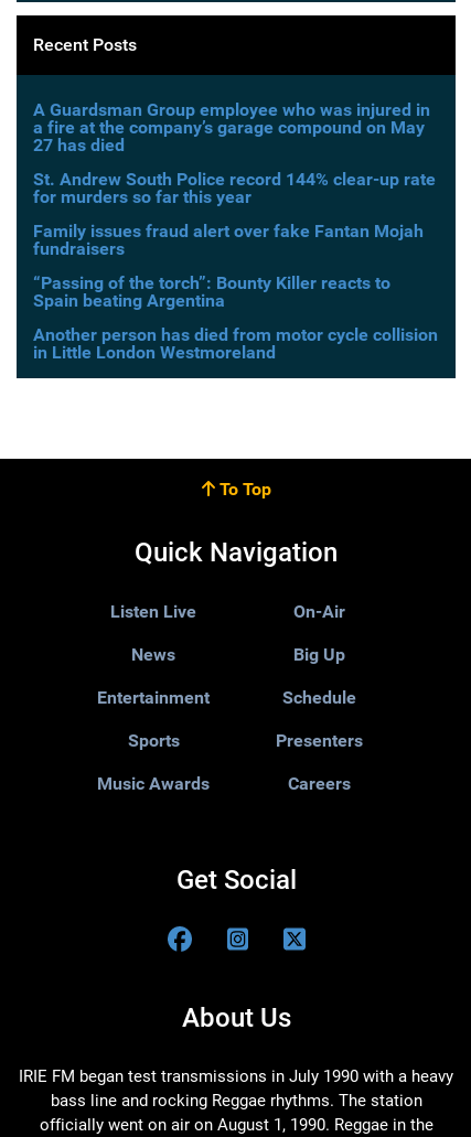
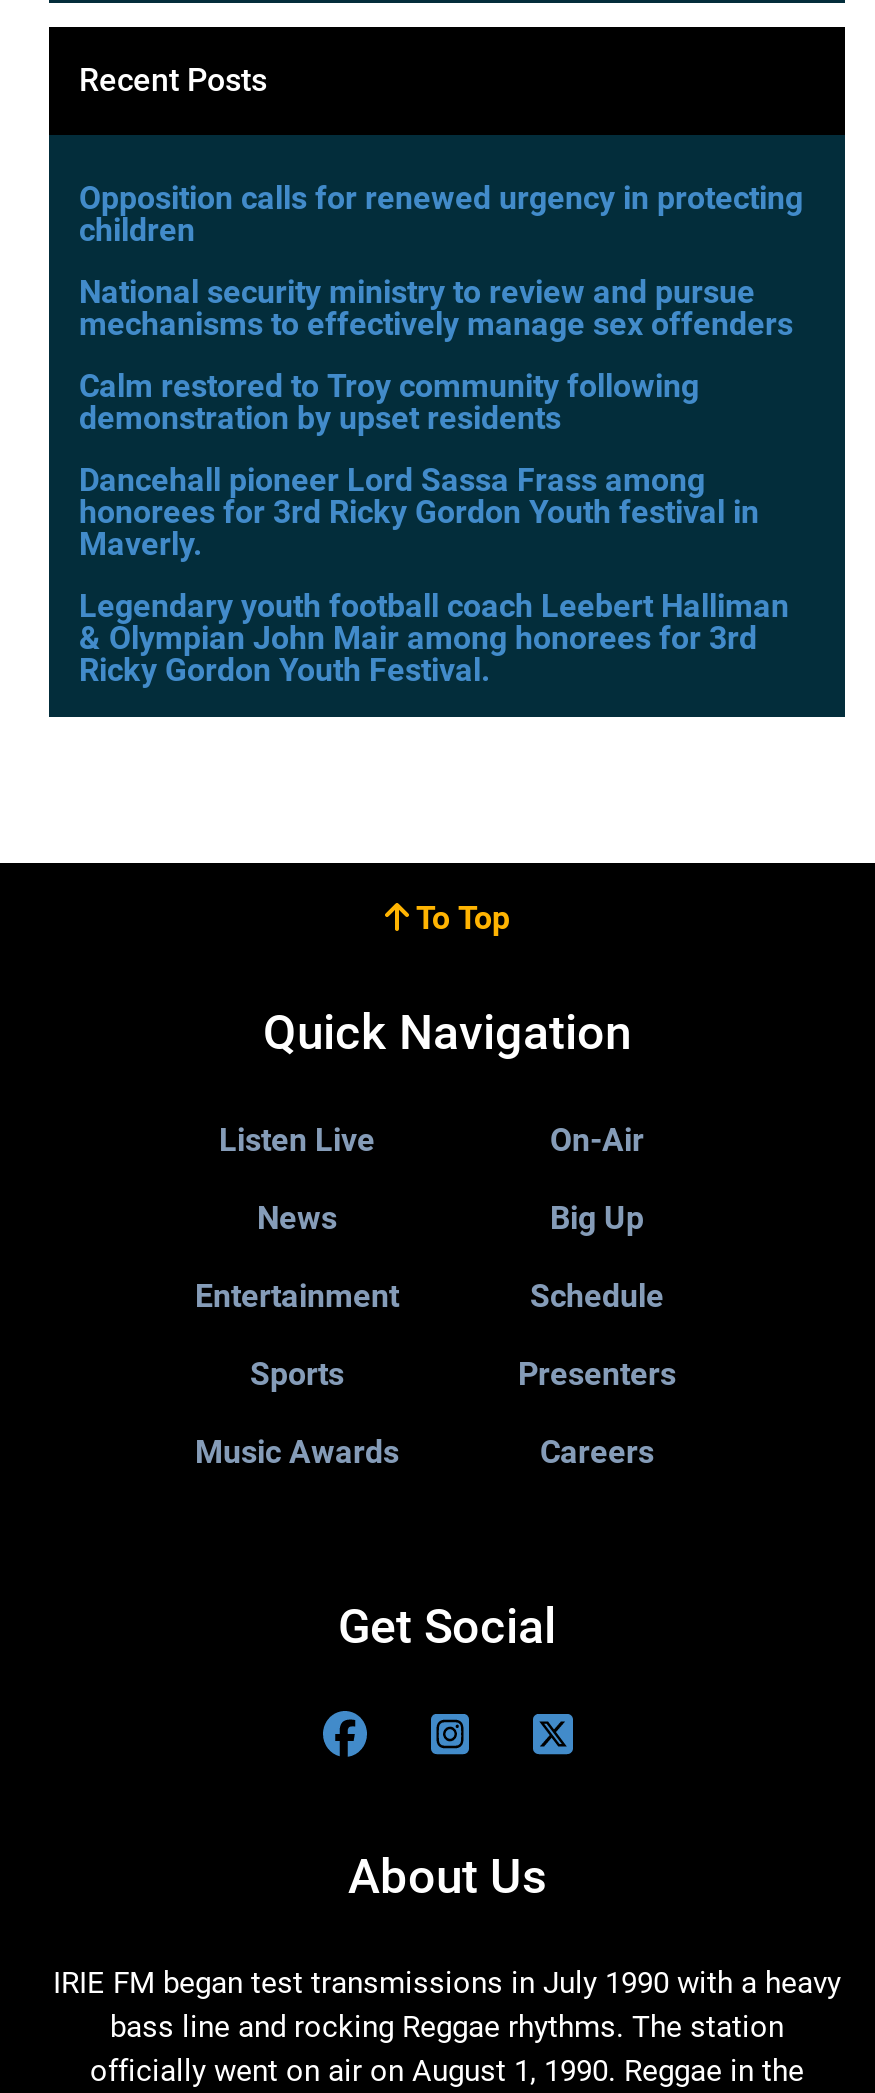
- A Guardsman Group employee who was injured in
- a fire at the company’s garage compound on May
- 27 has died
+ Opposition calls for renewed urgency in protecting
+ children

- St. Andrew South Police record 144% clear-up rate
- for murders so far this year
+ National security ministry to review and pursue
+ mechanisms to effectively manage sex offenders

- Family issues fraud alert over fake Fantan Mojah
- fundraisers
+ Calm restored to Troy community following
+ demonstration by upset residents

- “Passing of the torch”: Bounty Killer reacts to
- Spain beating Argentina
+ Dancehall pioneer Lord Sassa Frass among
+ honorees for 3rd Ricky Gordon Youth festival in
+ Maverly.

- Another person has died from motor cycle collision
- in Little London Westmoreland
+ Legendary youth football coach Leebert Halliman
+ & Olympian John Mair among honorees for 3rd
+ Ricky Gordon Youth Festival.
